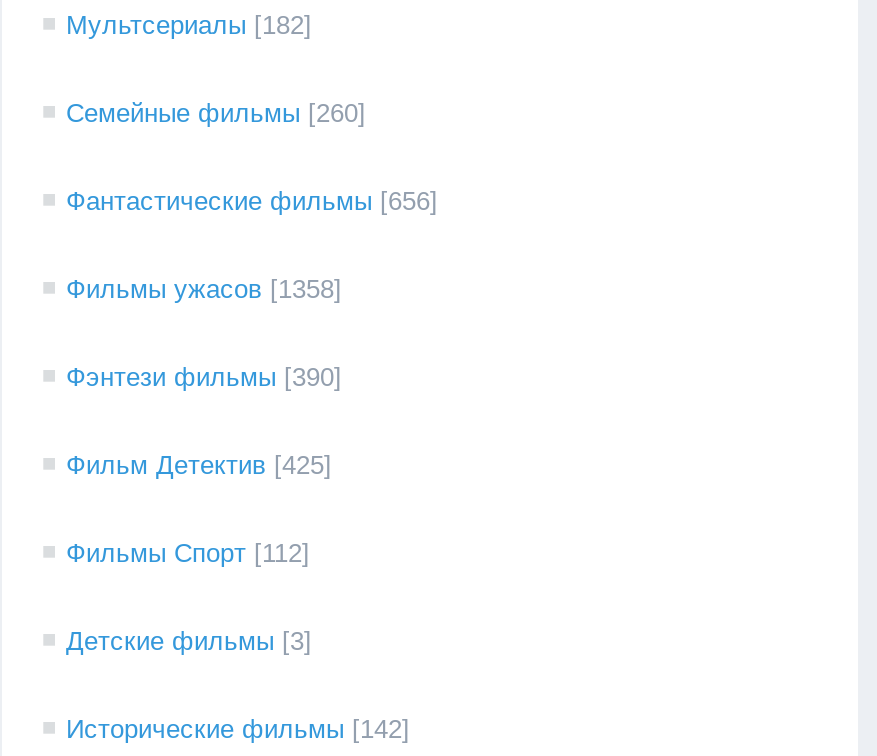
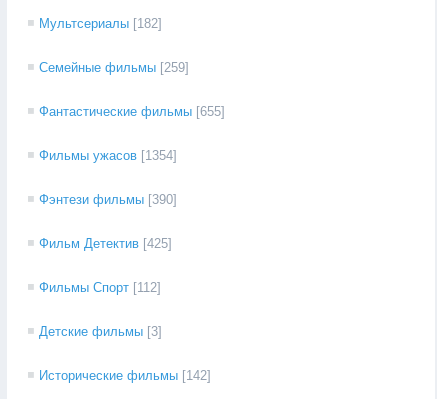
- Семейные фильмы [260]
+ Семейные фильмы [259]

- Фантастические фильмы [656]
+ Фантастические фильмы [655]

- Фильмы ужасов [1358]
+ Фильмы ужасов [1354]
